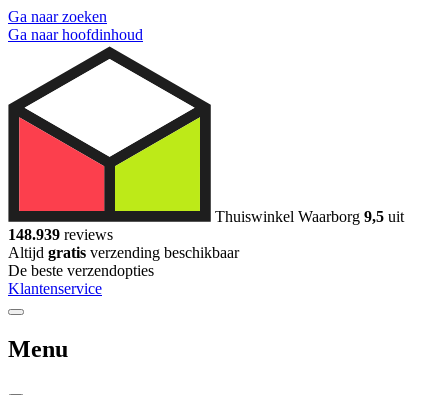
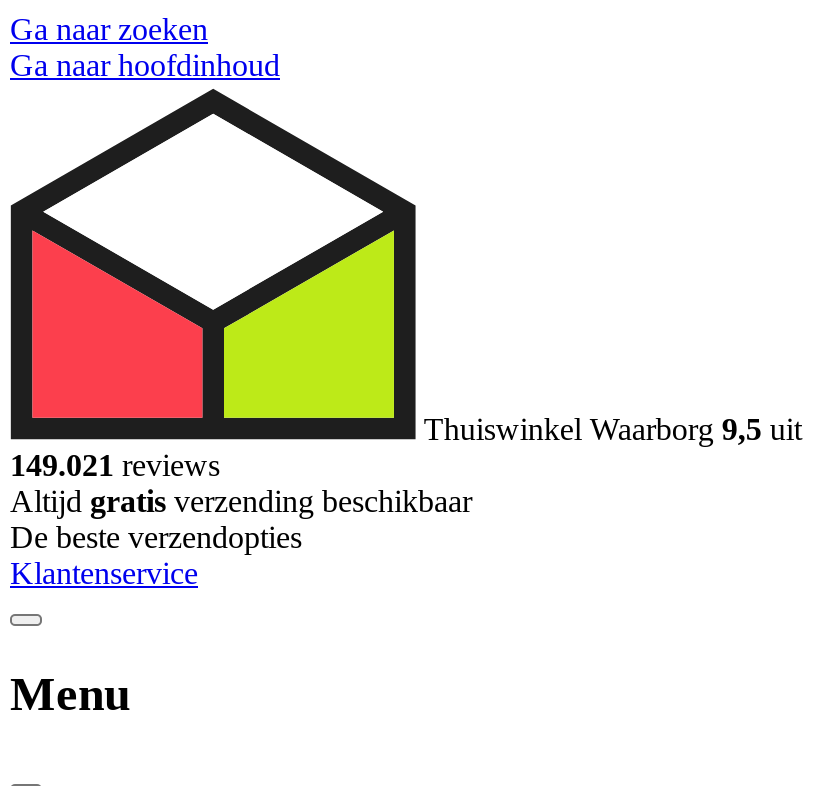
- 148.939 reviews
+ 149.021 reviews
